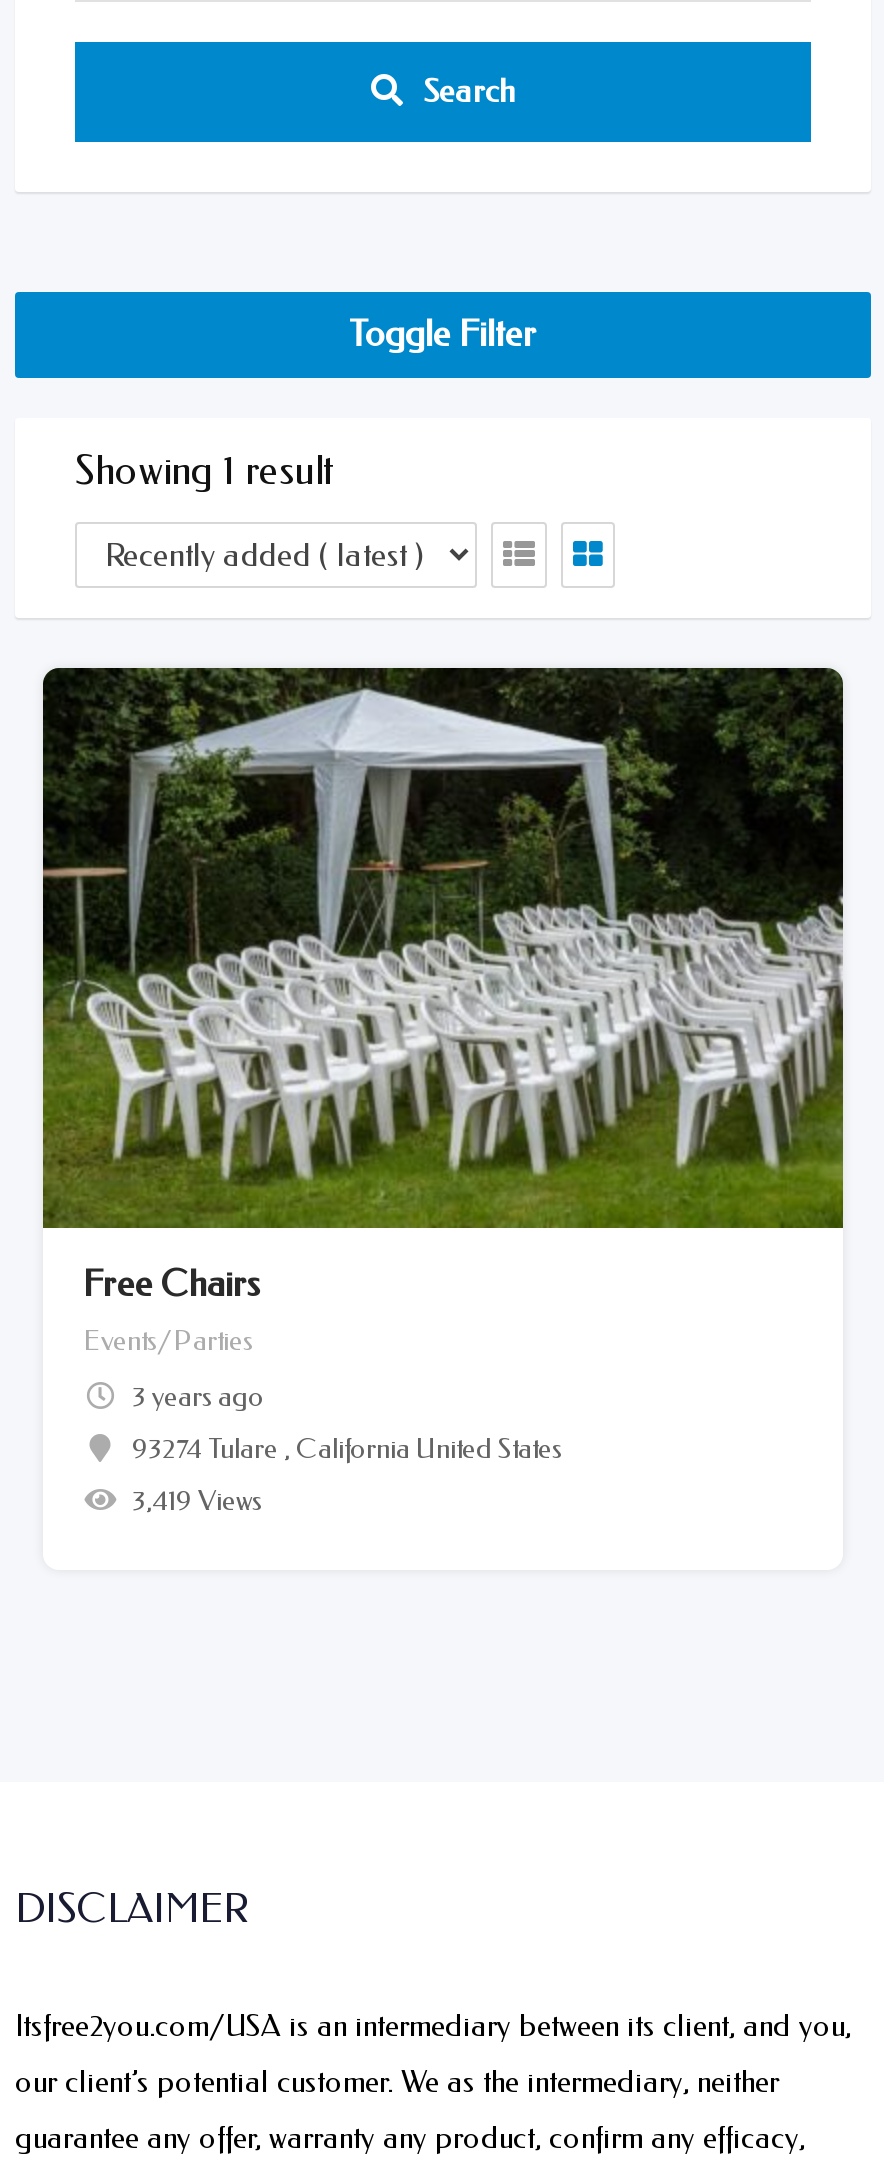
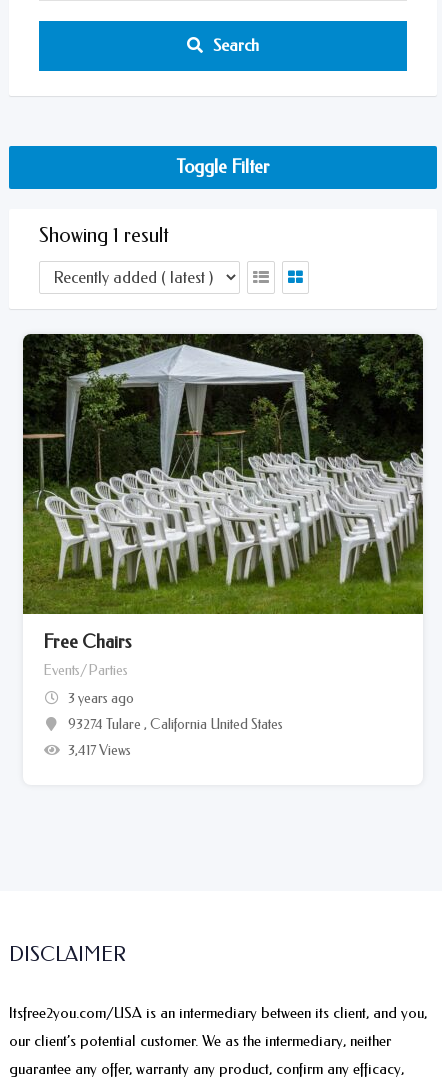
- 3,419 Views
+ 3,417 Views
